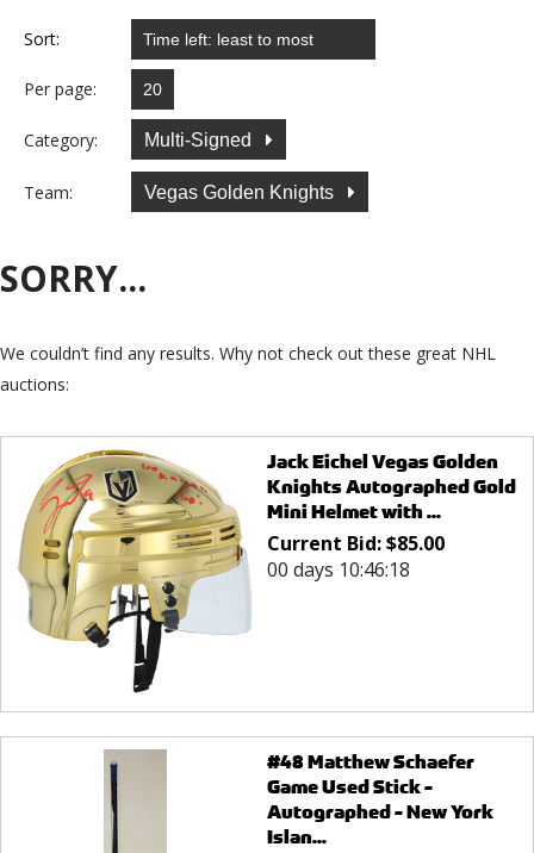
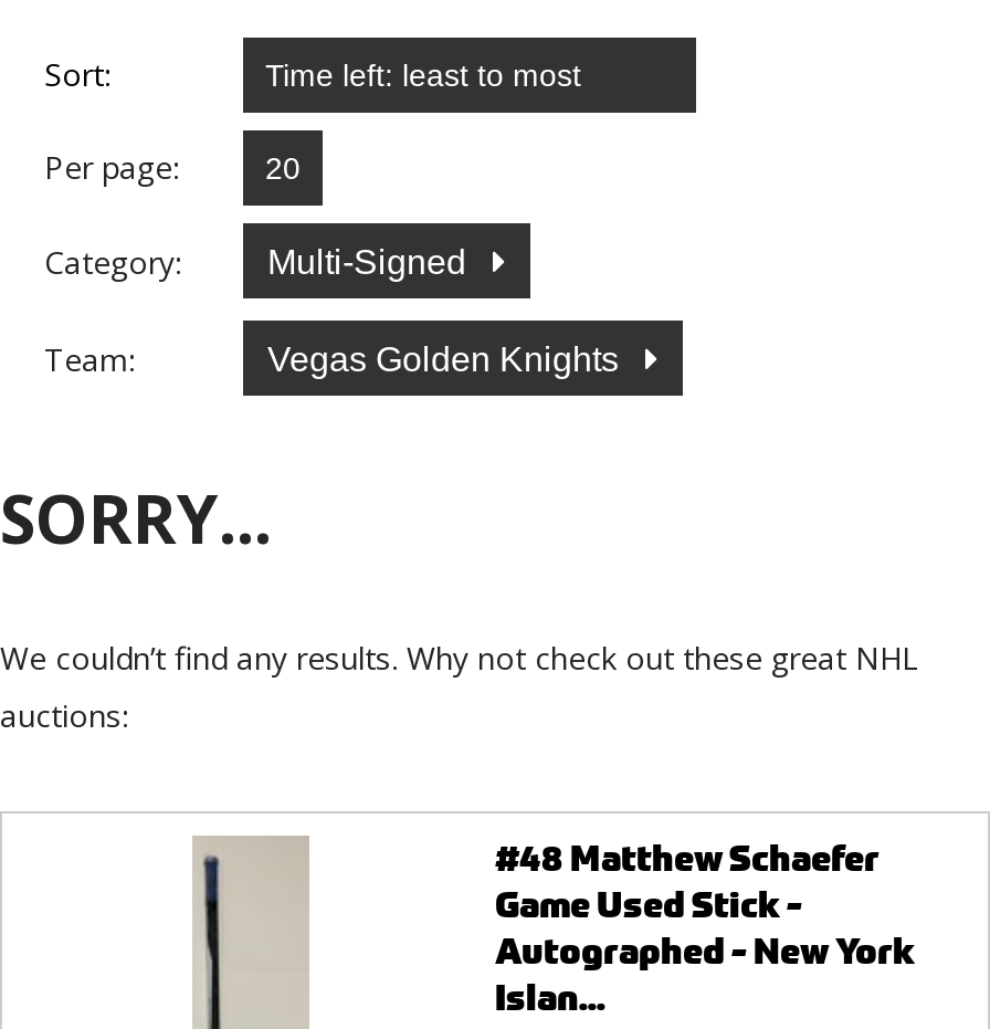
- [image]
- Jack Eichel Vegas Golden
- Knights Autographed Gold
- Mini Helmet with ...
- Current Bid: $85.00
- 00 days 10:46:18
